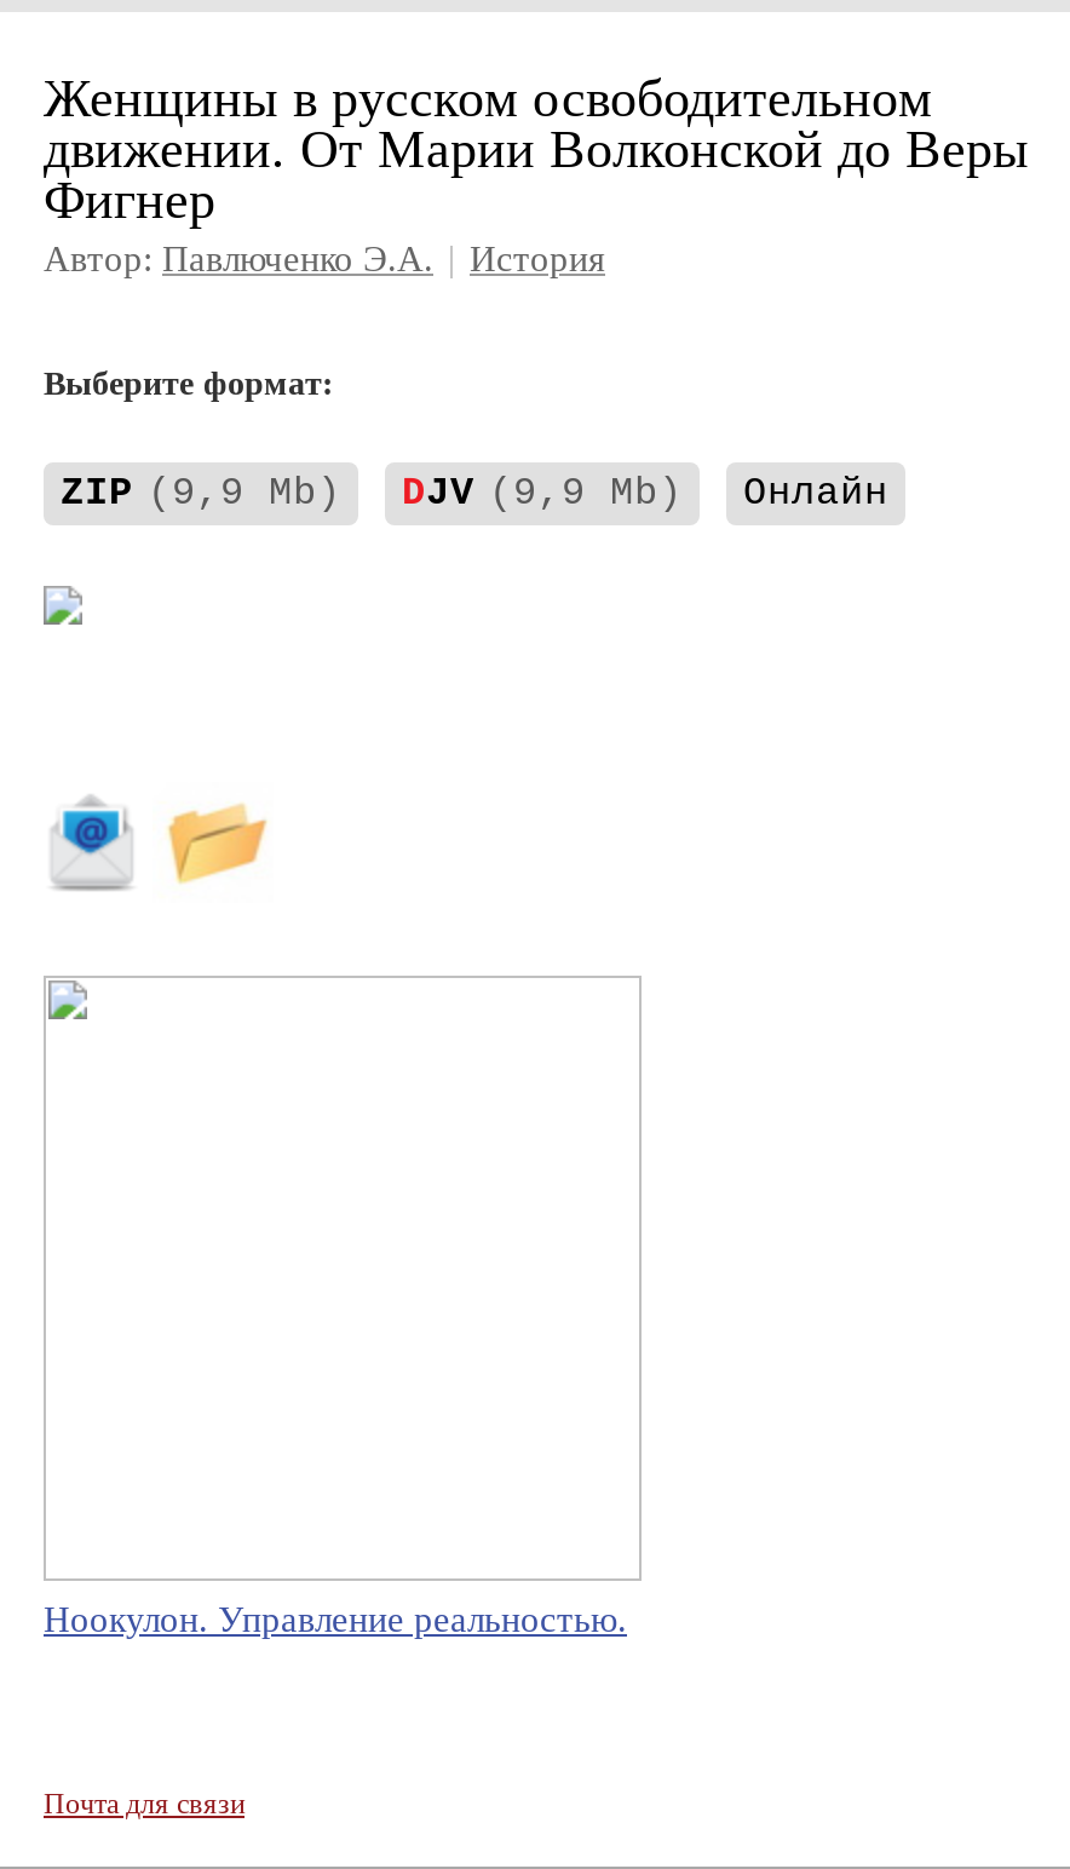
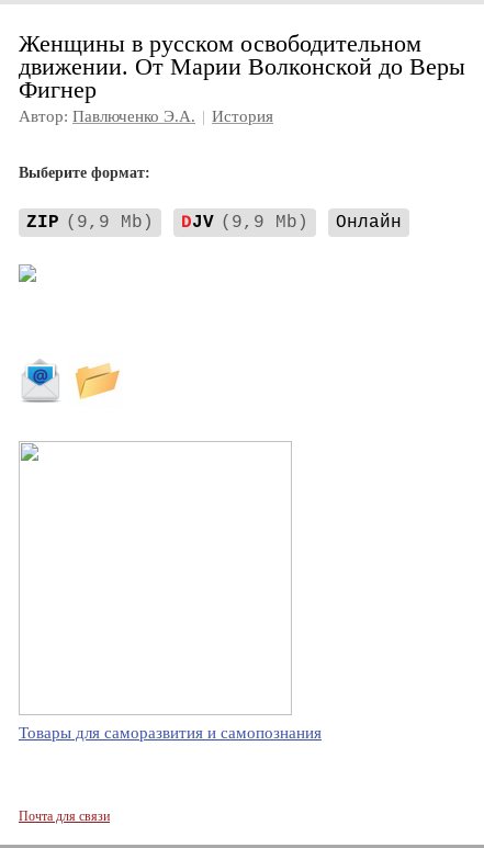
- Ноокулон. Управление реальностью.
+ Товары для саморазвития и самопознания
